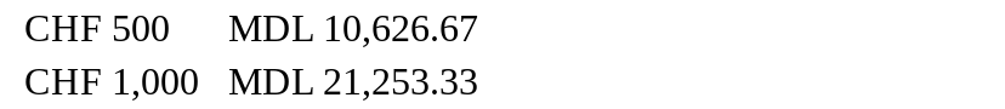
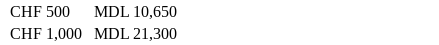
- CHF 500 MDL 10,626.67
+ CHF 500 MDL 10,650

- CHF 1,000 MDL 21,253.33
+ CHF 1,000 MDL 21,300
